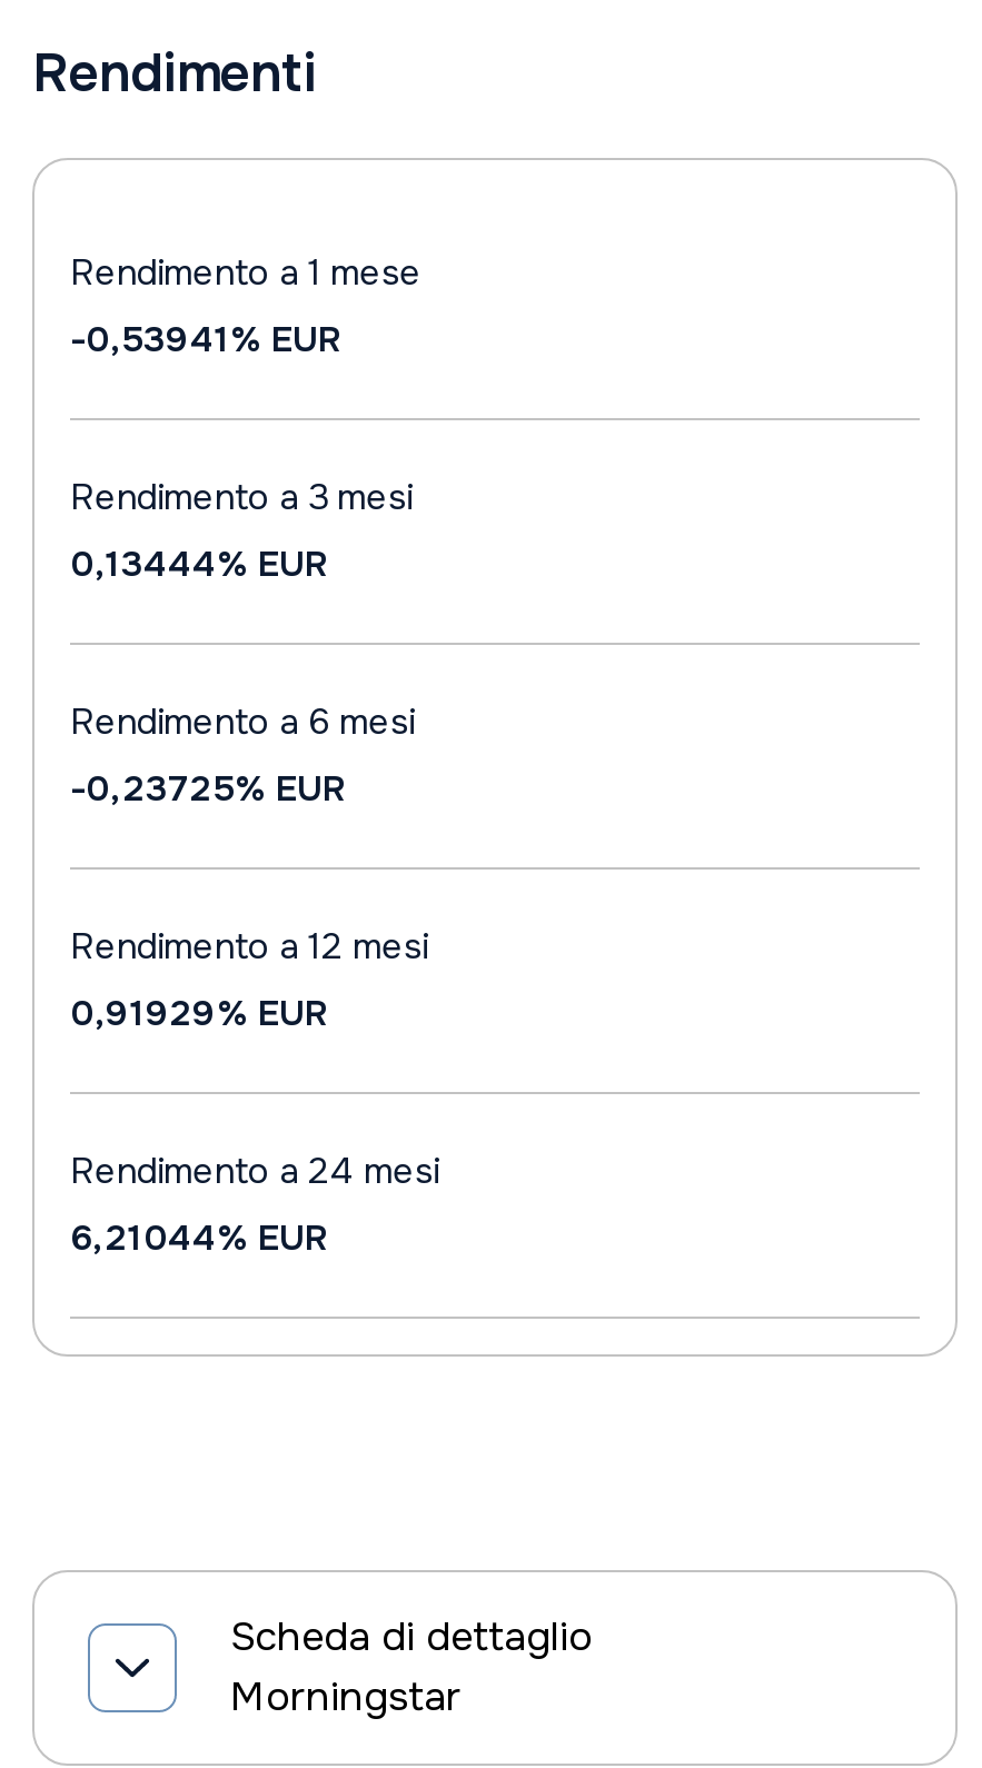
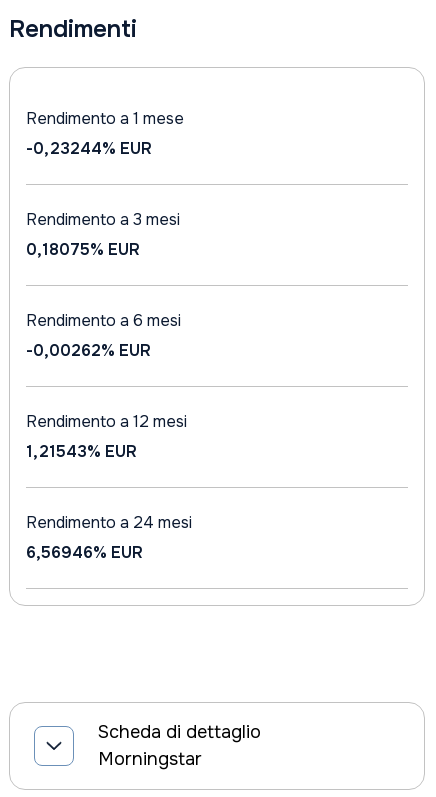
- -0,53941% EUR
+ -0,23244% EUR

- 0,13444% EUR
+ 0,18075% EUR

- -0,23725% EUR
+ -0,00262% EUR

- 0,91929% EUR
+ 1,21543% EUR

- 6,21044% EUR
+ 6,56946% EUR
